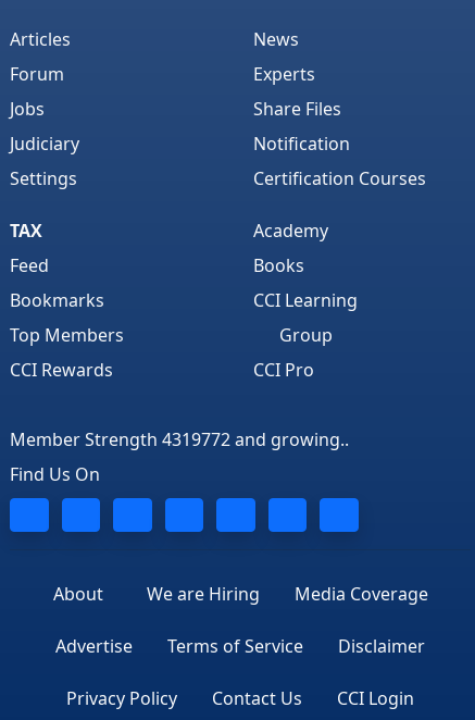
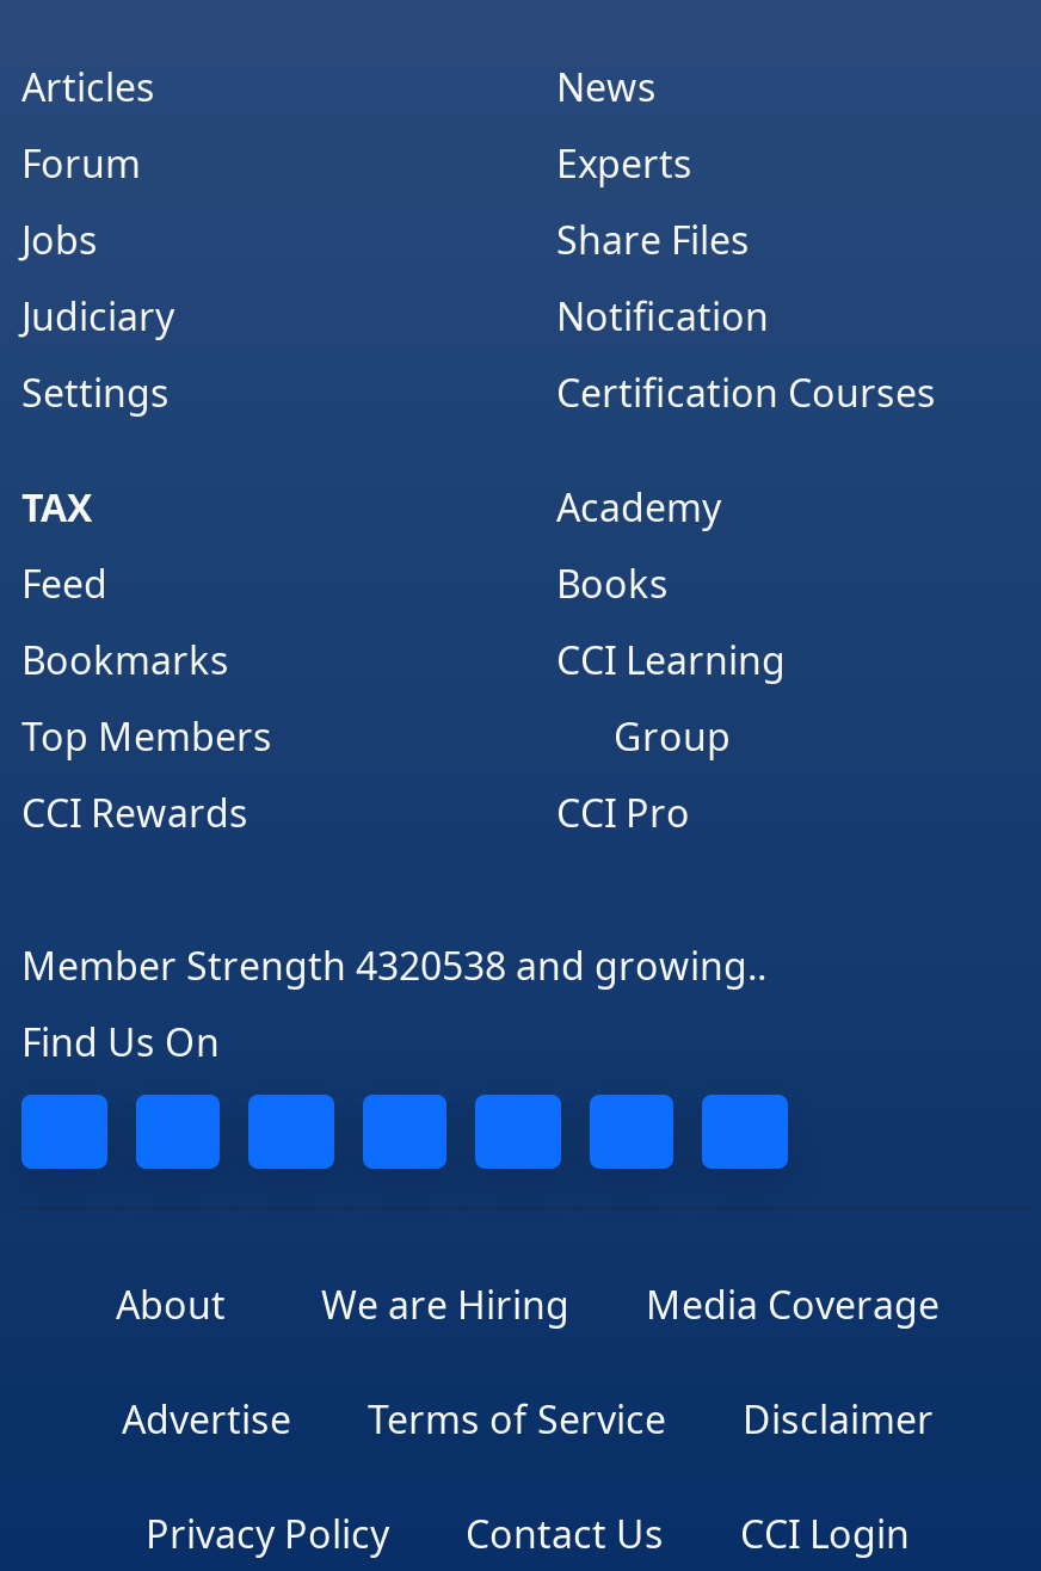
- Member Strength 4319772 and growing..
+ Member Strength 4320538 and growing..
